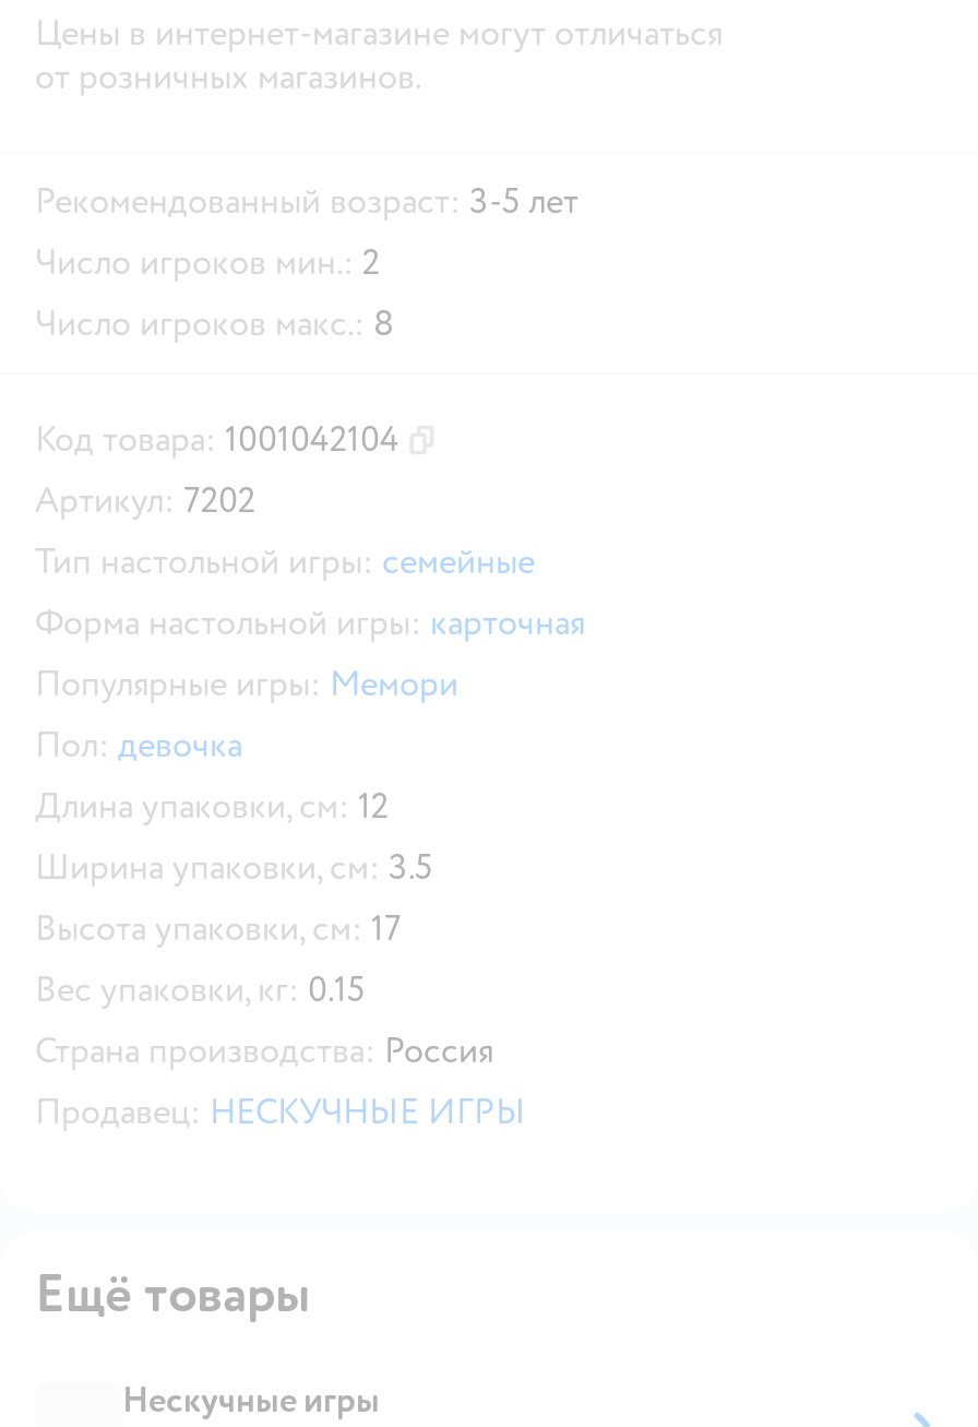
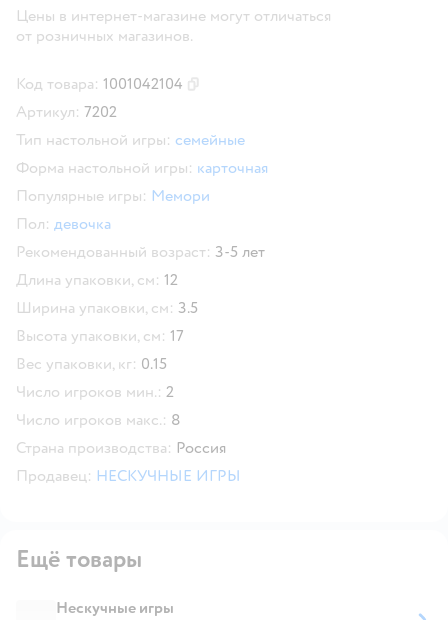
moved down: Рекомендованный возраст: 3-5 лет

moved down: Число игроков мин.: 2 | Число игроков макс.: 8

moved up: Артикул: 7202 | Тип настольной игры: семейные | Форма настольной игры: карточная | Популярные игры: Мемори | Пол: девочка

moved up: Длина упаковки, см: 12 | Ширина упаковки, см: 3.5 | Высота упаковки, см: 17 | Вес упаковки, кг: 0.15
